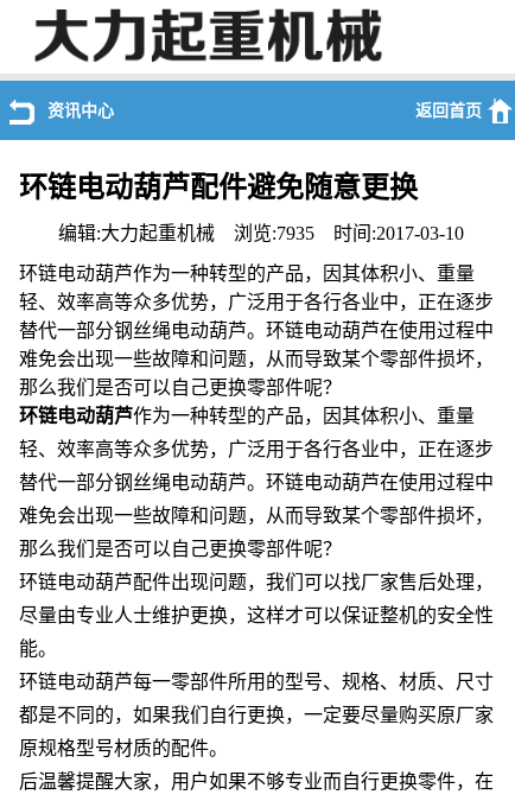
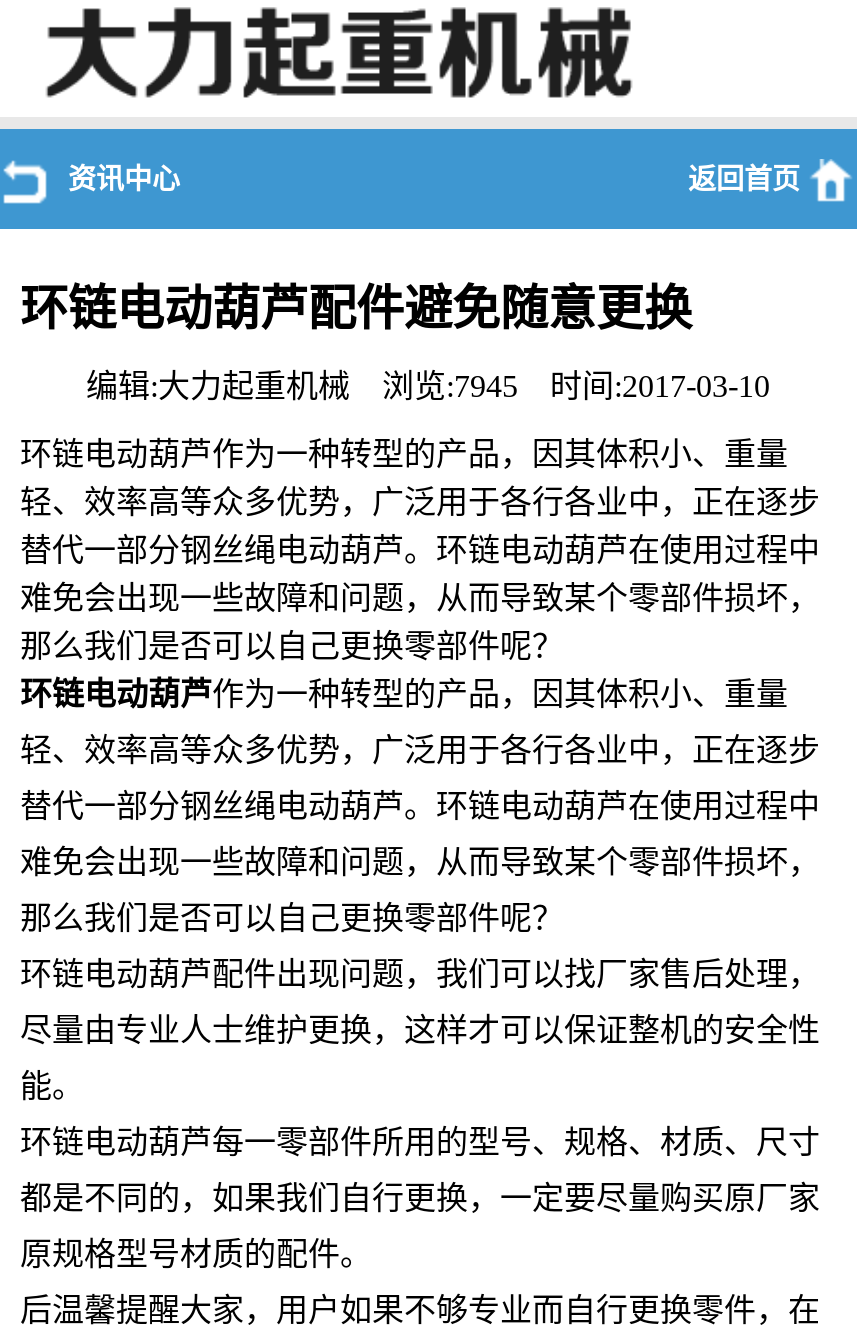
- 编辑:大力起重机械 浏览:7935 时间:2017-03-10
+ 编辑:大力起重机械 浏览:7945 时间:2017-03-10
